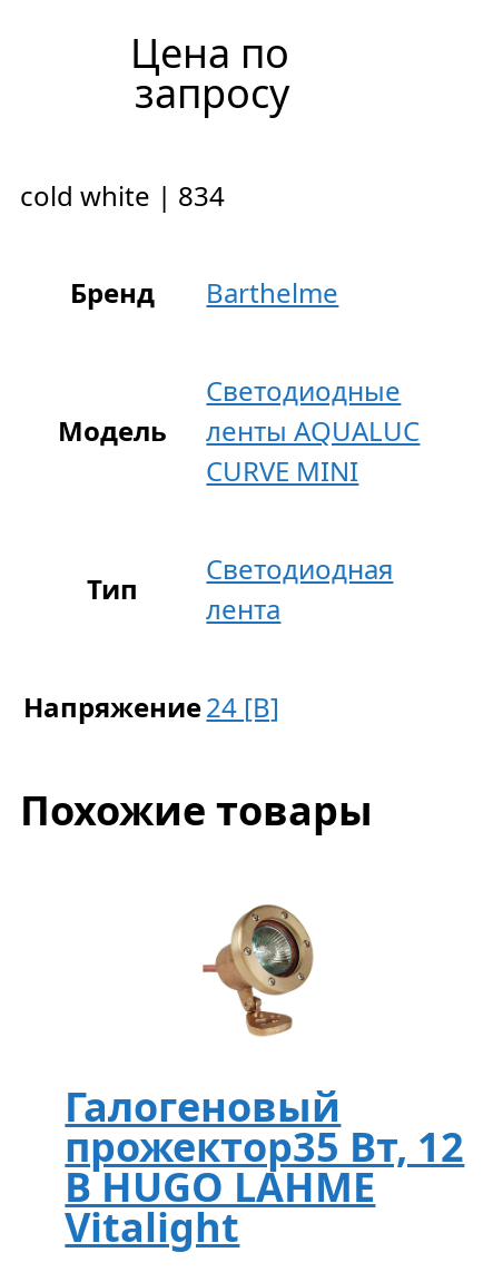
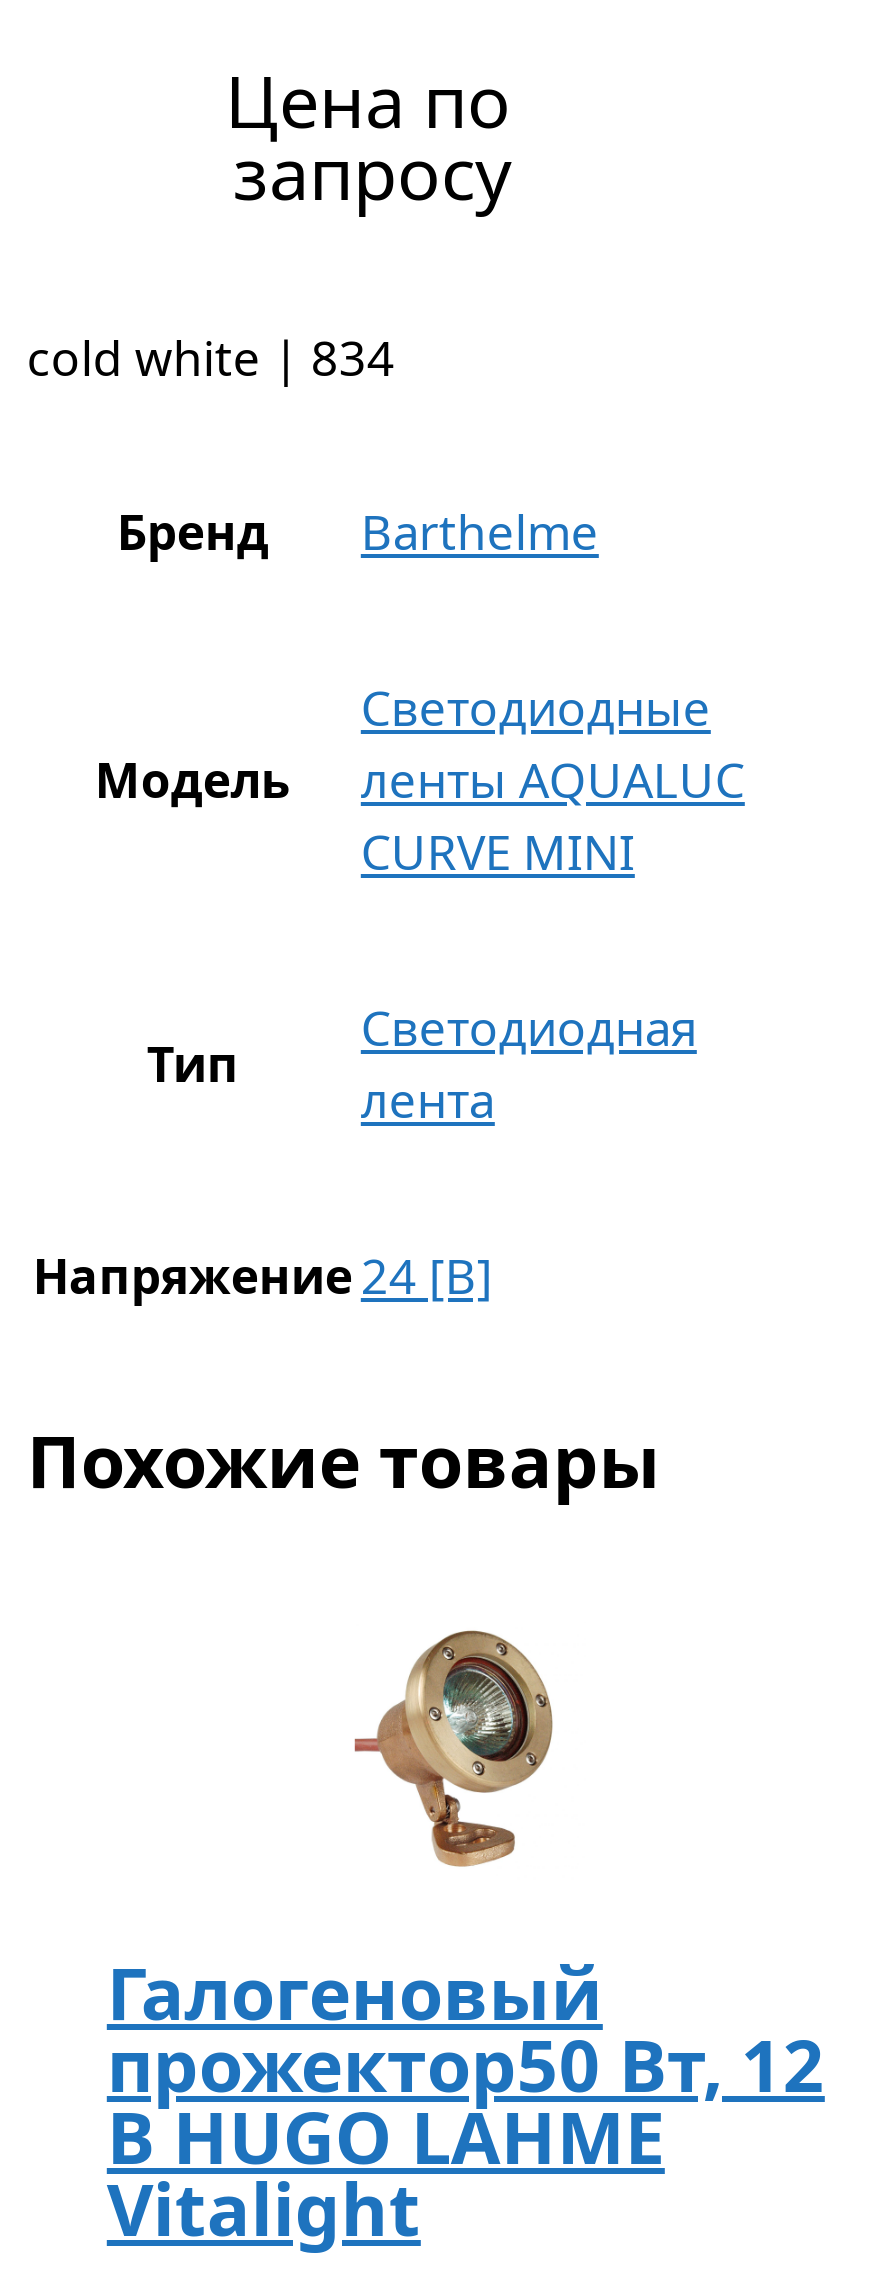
- прожектор35 Вт, 12
+ прожектор50 Вт, 12
